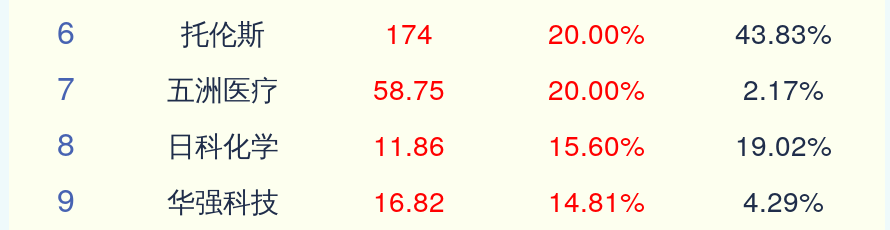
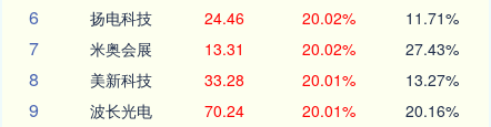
- 托伦斯
- 174
- 20.00%
- 43.83%
+ 扬电科技
+ 24.46
+ 20.02%
+ 11.71%

- 五洲医疗
- 58.75
- 20.00%
- 2.17%
+ 米奥会展
+ 13.31
+ 20.02%
+ 27.43%

- 日科化学
- 11.86
- 15.60%
- 19.02%
+ 美新科技
+ 33.28
+ 20.01%
+ 13.27%

- 华强科技
- 16.82
- 14.81%
- 4.29%
+ 波长光电
+ 70.24
+ 20.01%
+ 20.16%
